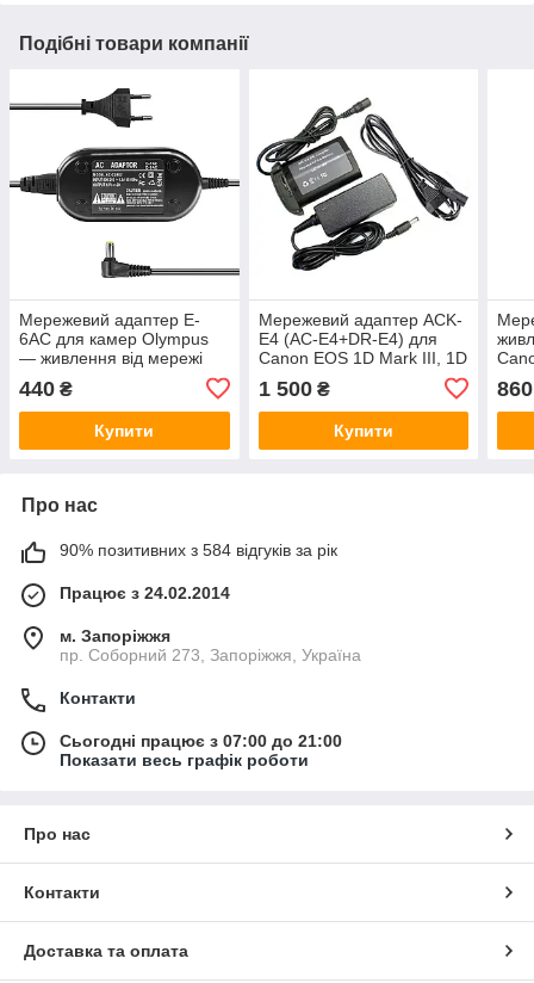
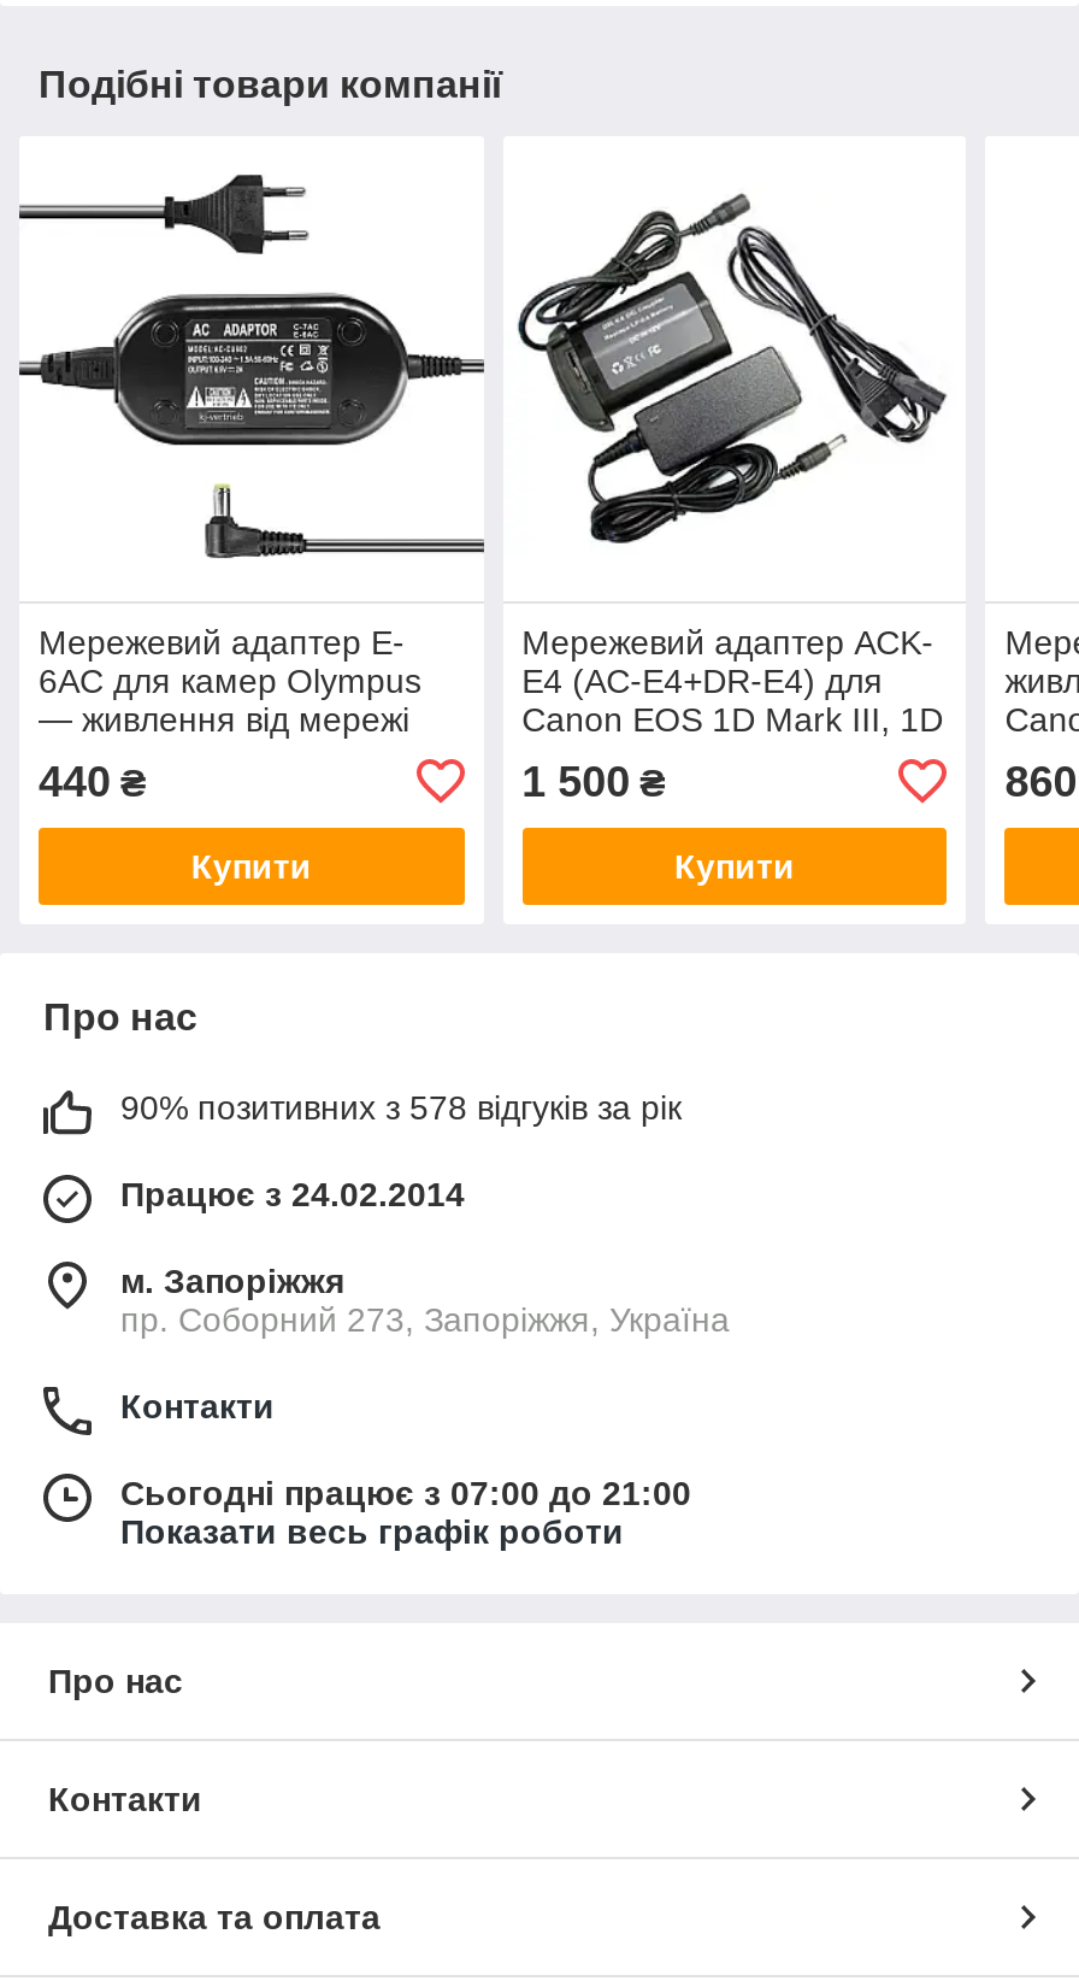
- 90% позитивних з 584 відгуків за рік
+ 90% позитивних з 578 відгуків за рік
